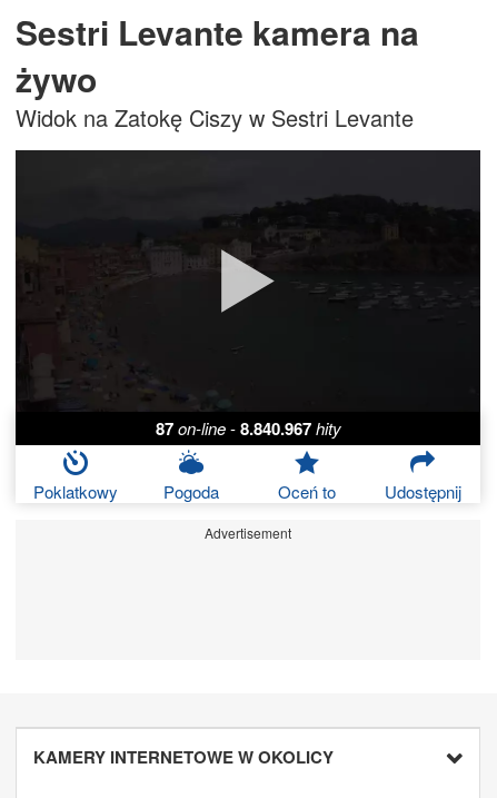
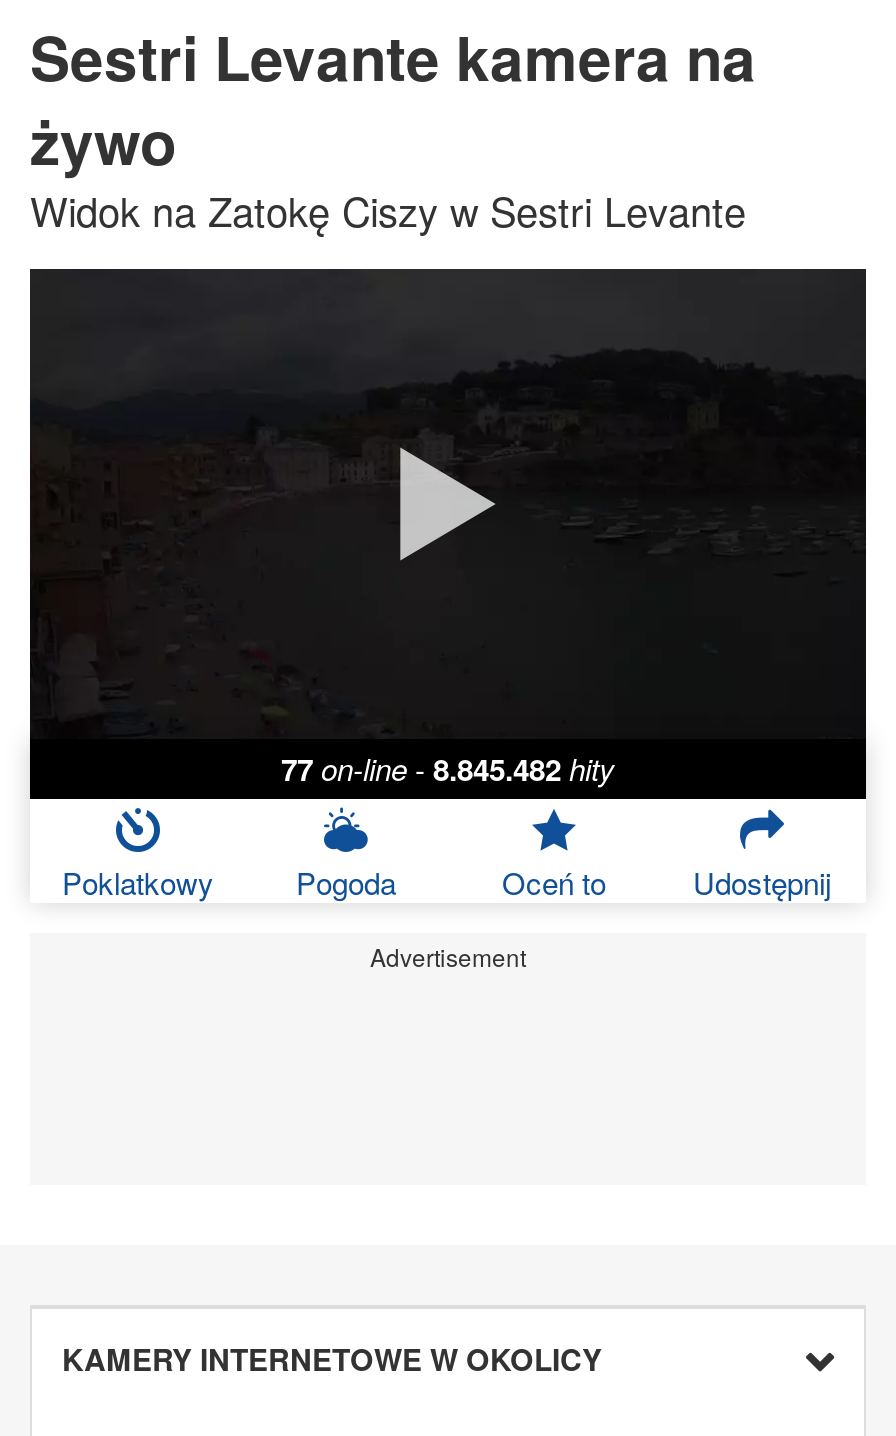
- 87 on-line - 8.840.967 hity
+ 77 on-line - 8.845.482 hity
